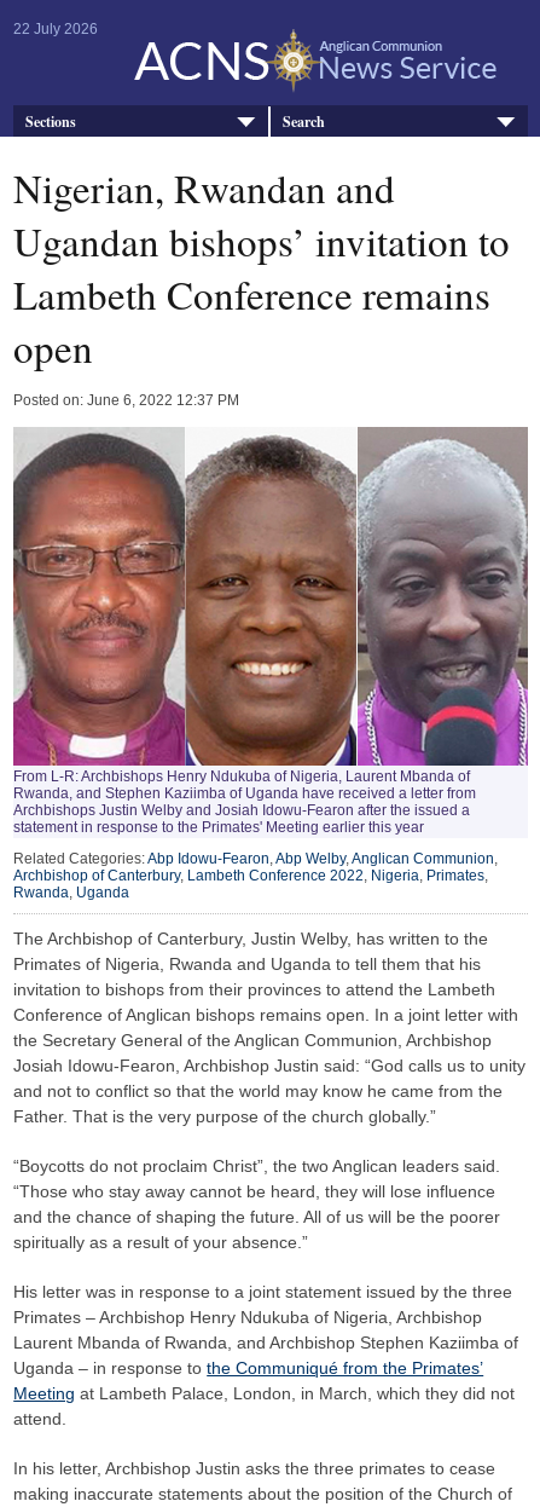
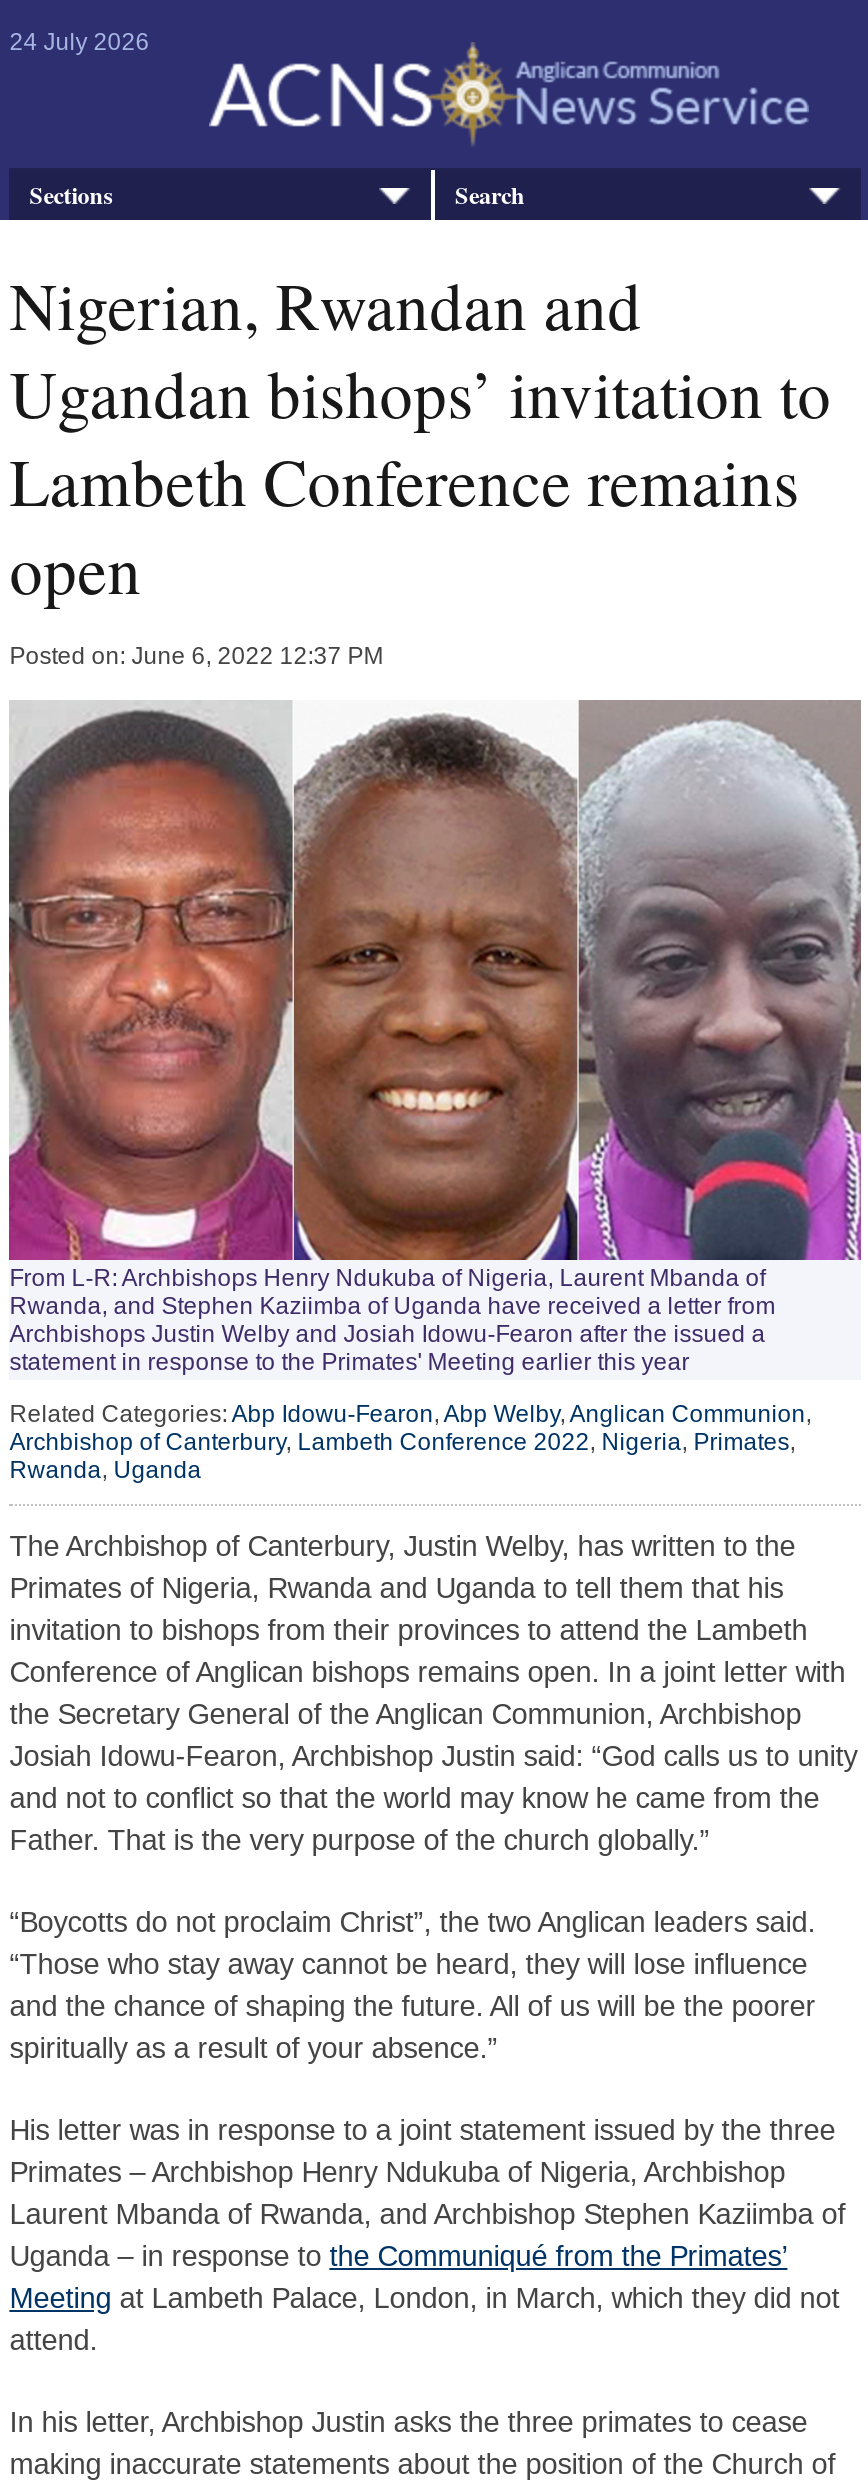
- 22 July 2026
+ 24 July 2026
